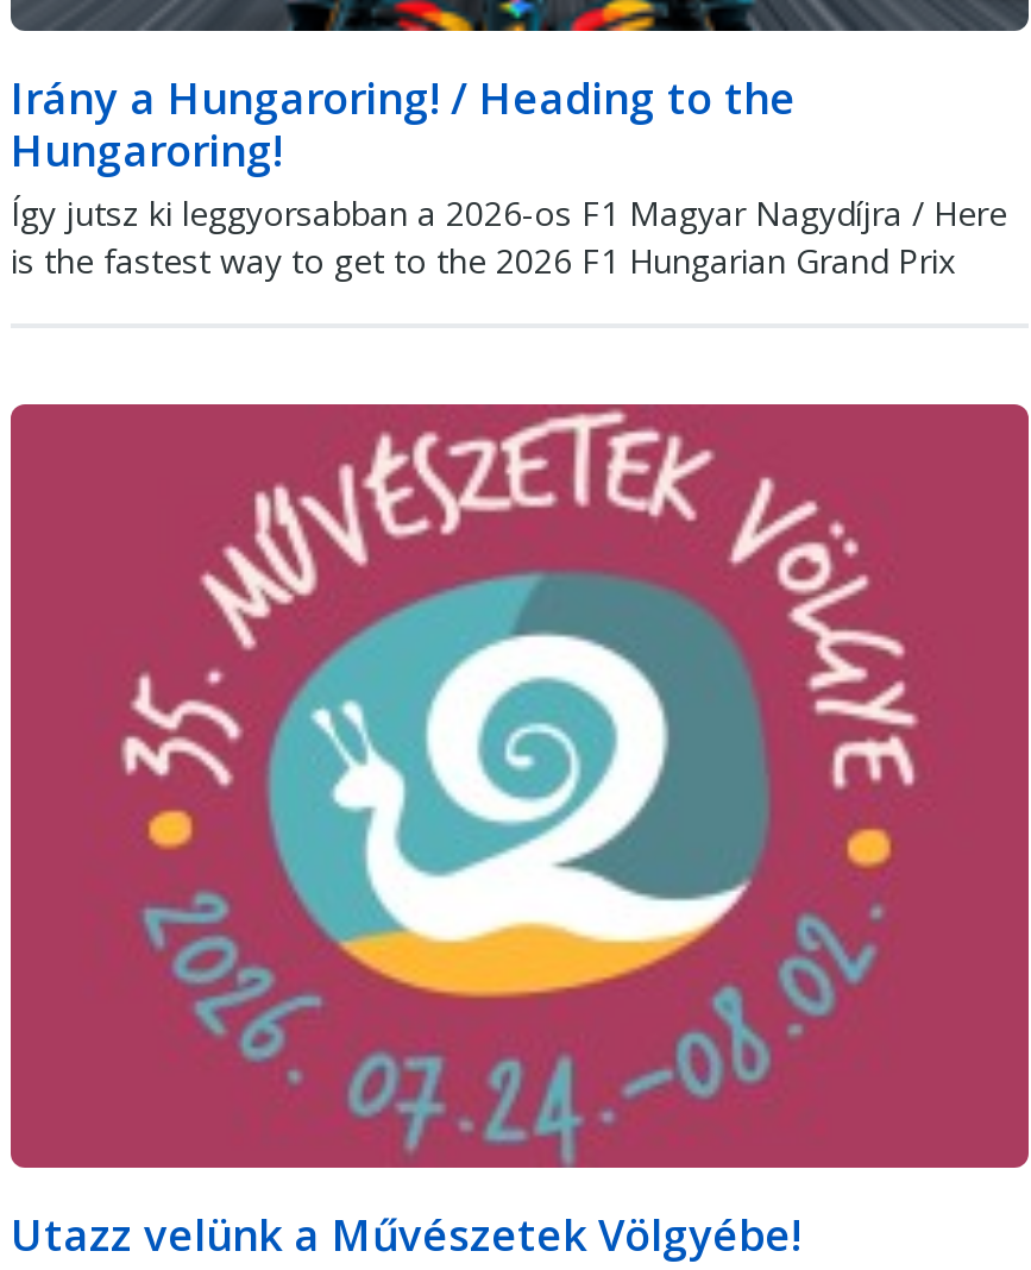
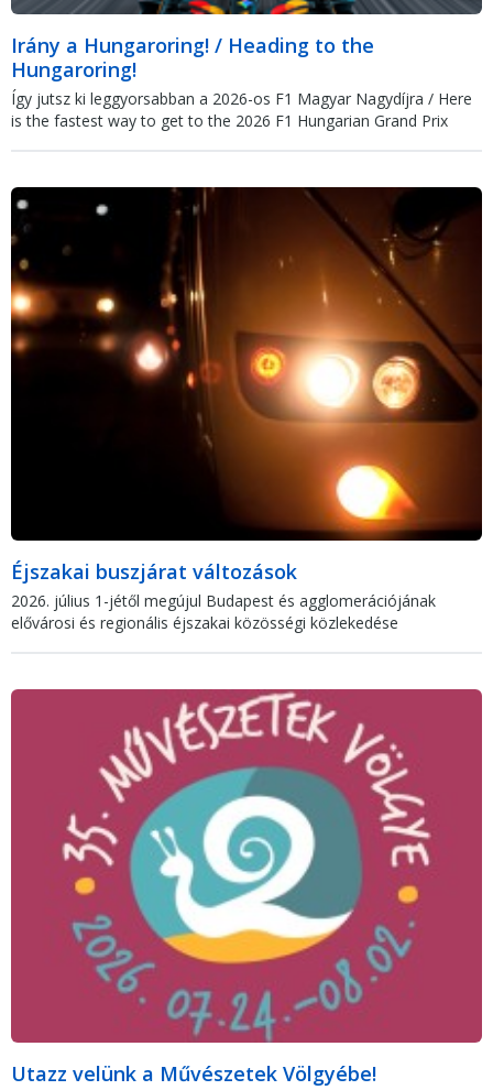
+ [image]
+ Éjszakai buszjárat változások
+ 2026. július 1-jétől megújul Budapest és agglomerációjának
+ elővárosi és regionális éjszakai közösségi közlekedése
